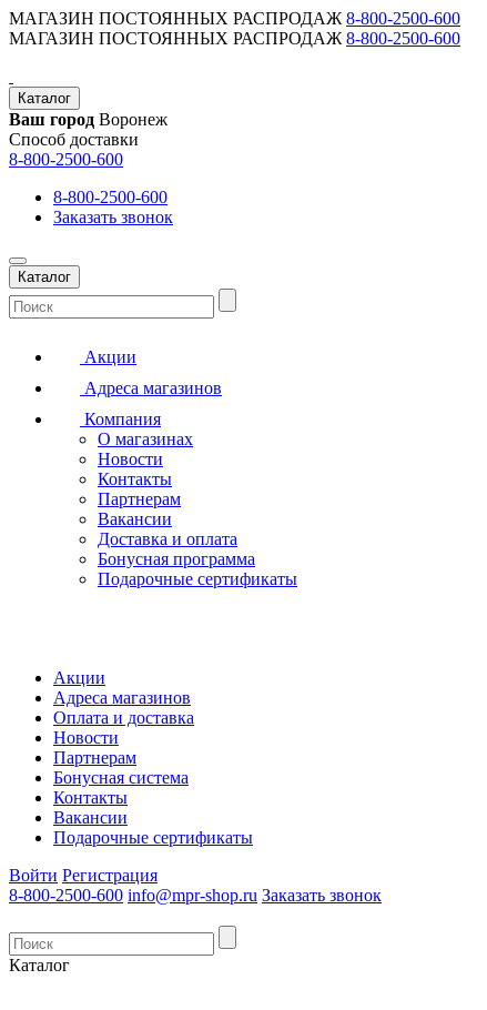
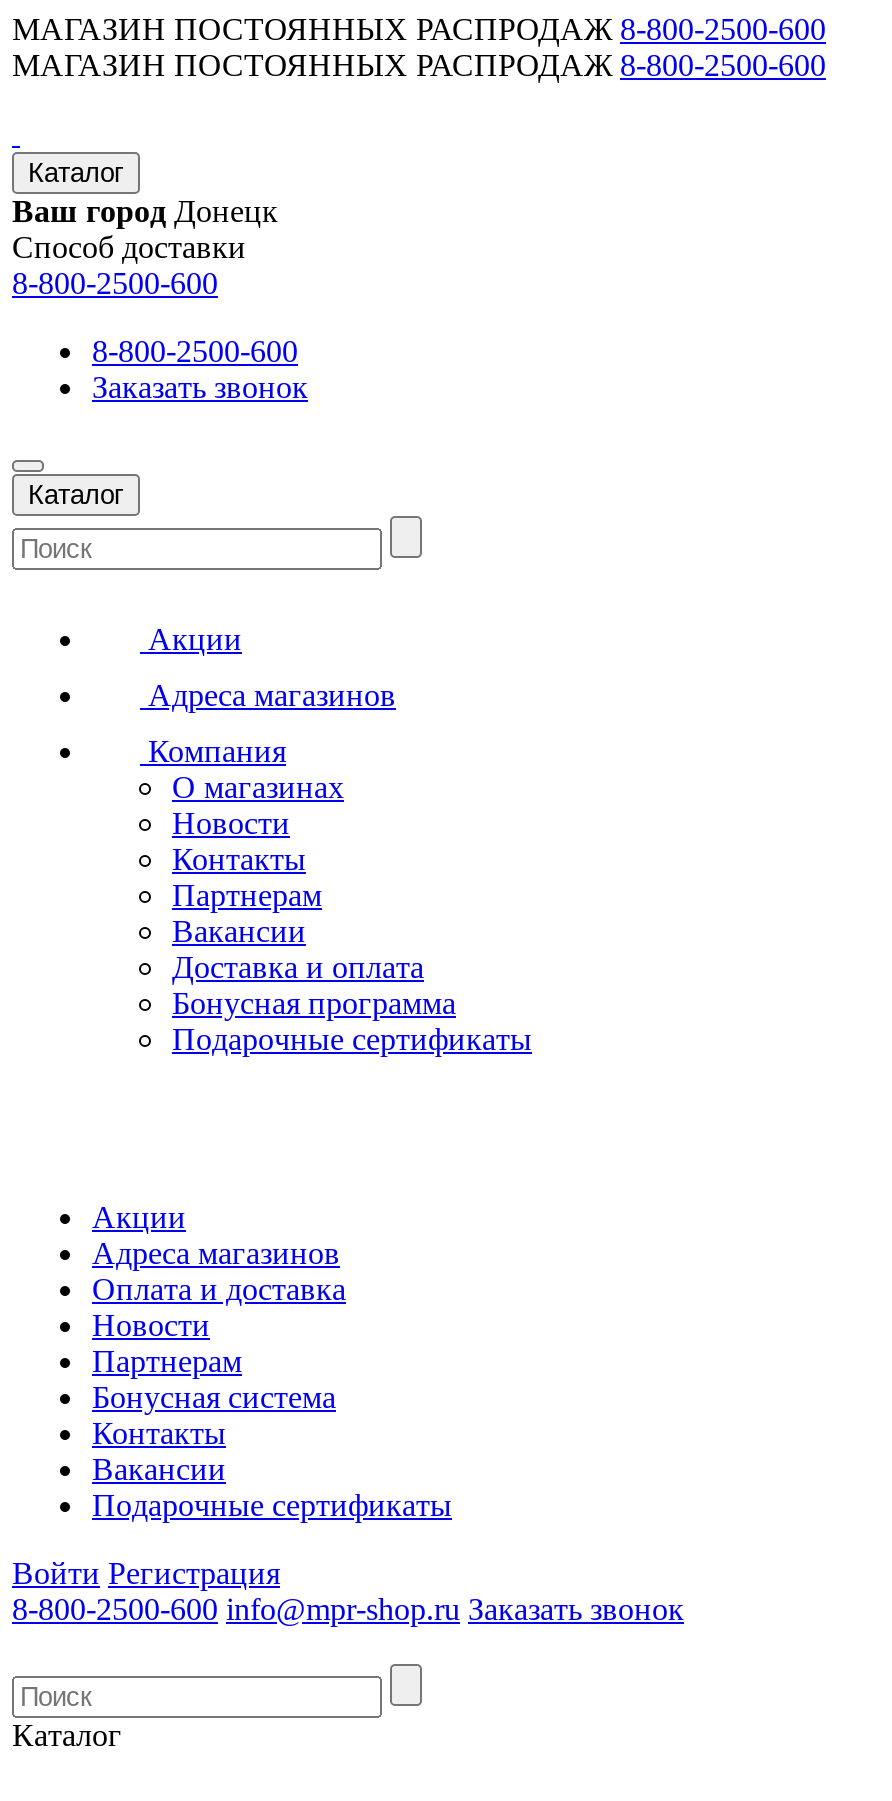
- Ваш город Воронеж
+ Ваш город Донецк
